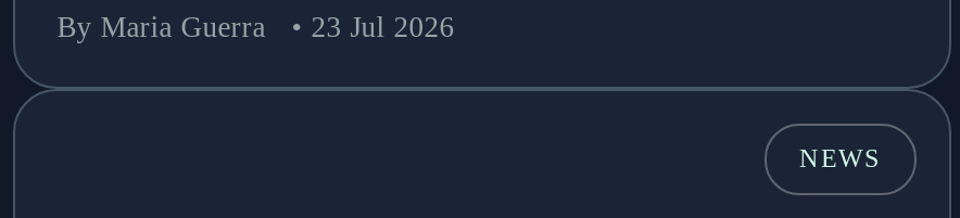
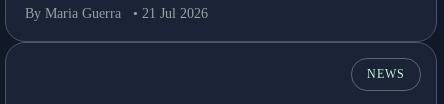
- By Maria Guerra • 23 Jul 2026
+ By Maria Guerra • 21 Jul 2026
